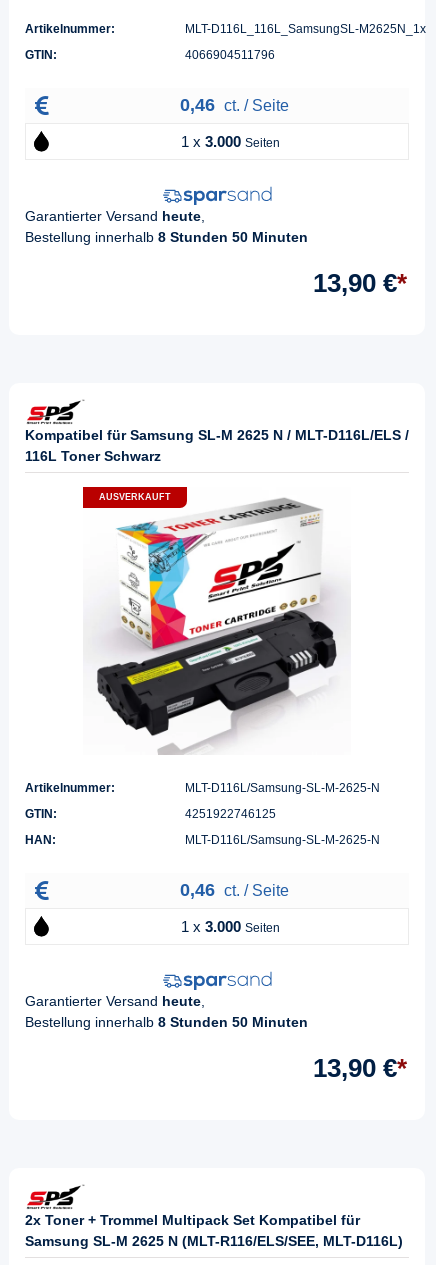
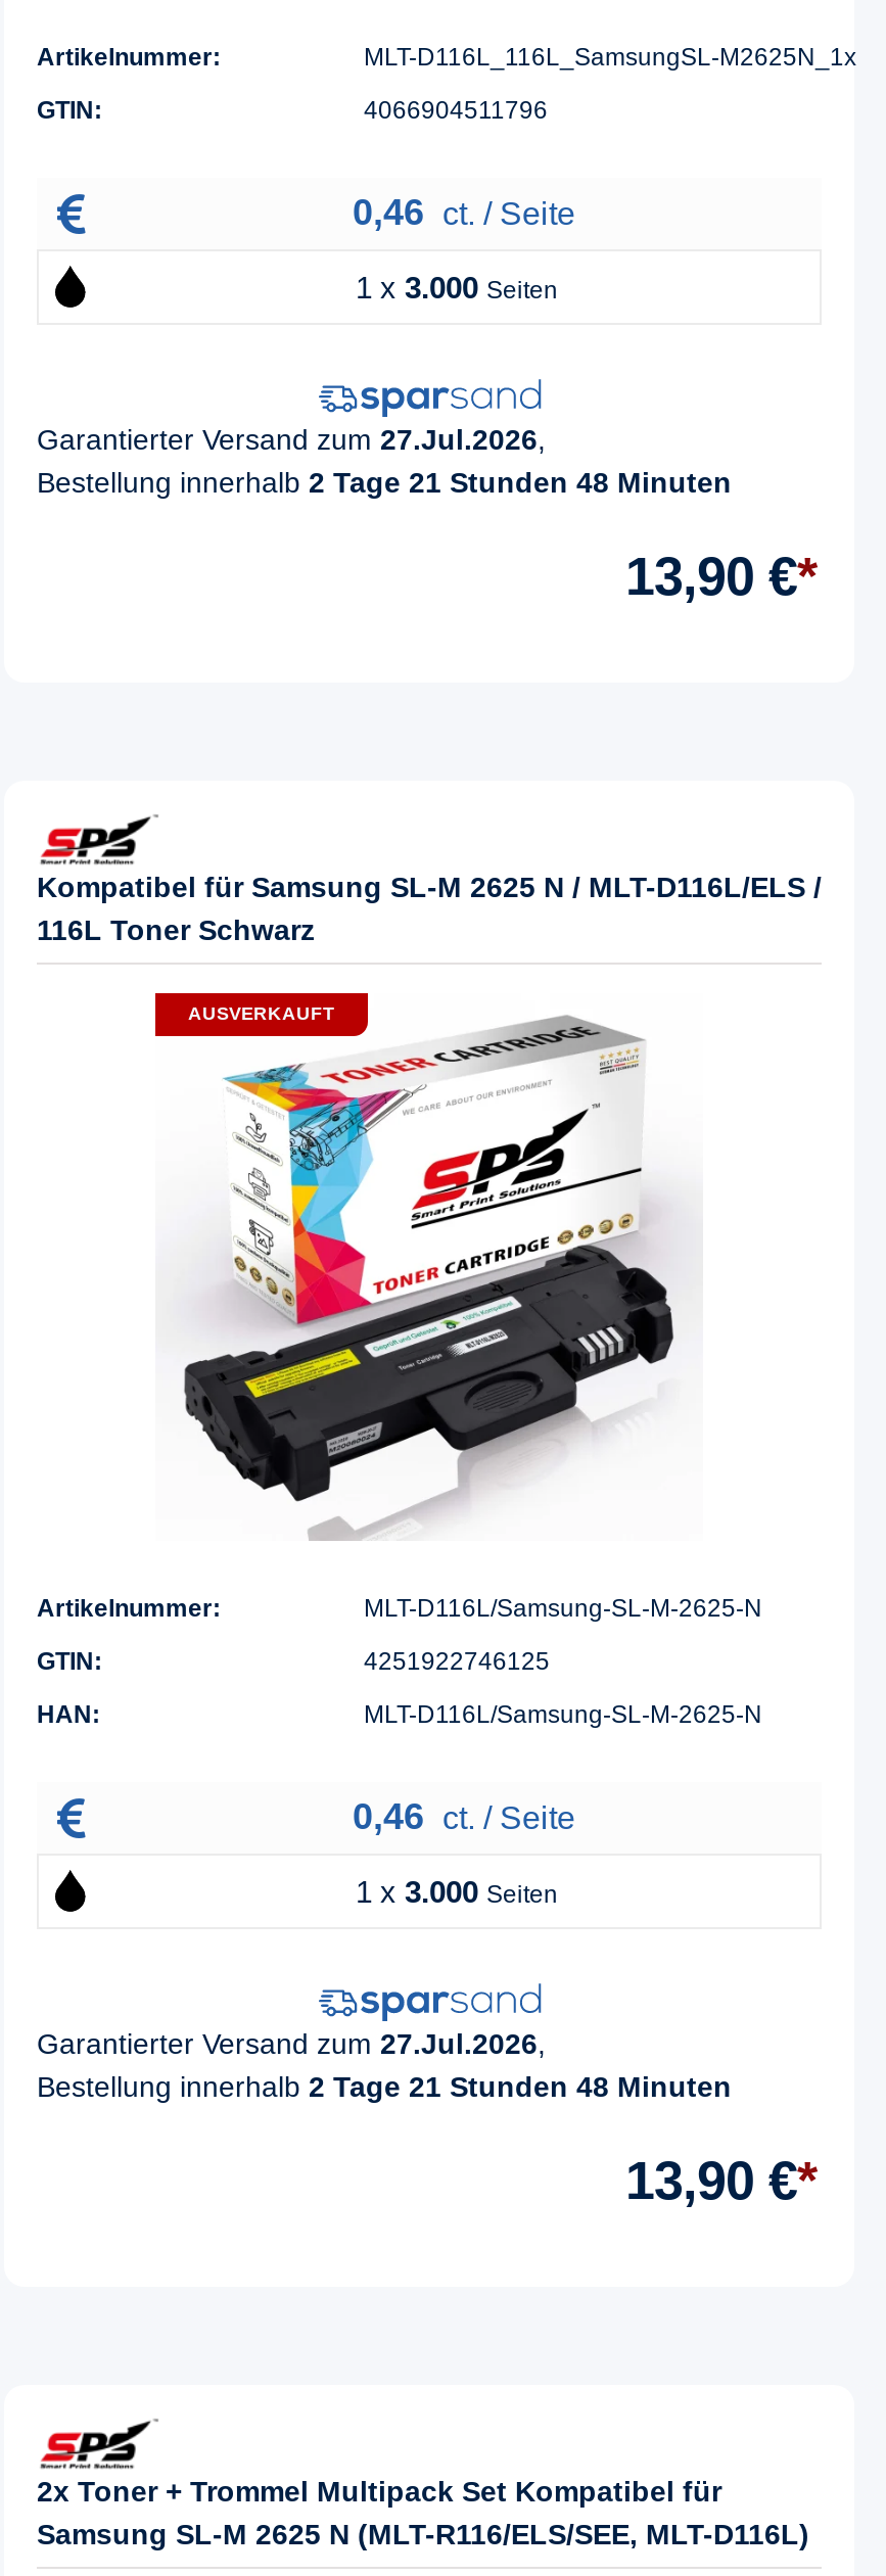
- Garantierter Versand heute,
- Bestellung innerhalb 8 Stunden 50 Minuten
+ Garantierter Versand zum 27.Jul.2026,
+ Bestellung innerhalb 2 Tage 21 Stunden 48 Minuten

- Garantierter Versand heute,
- Bestellung innerhalb 8 Stunden 50 Minuten
+ Garantierter Versand zum 27.Jul.2026,
+ Bestellung innerhalb 2 Tage 21 Stunden 48 Minuten
